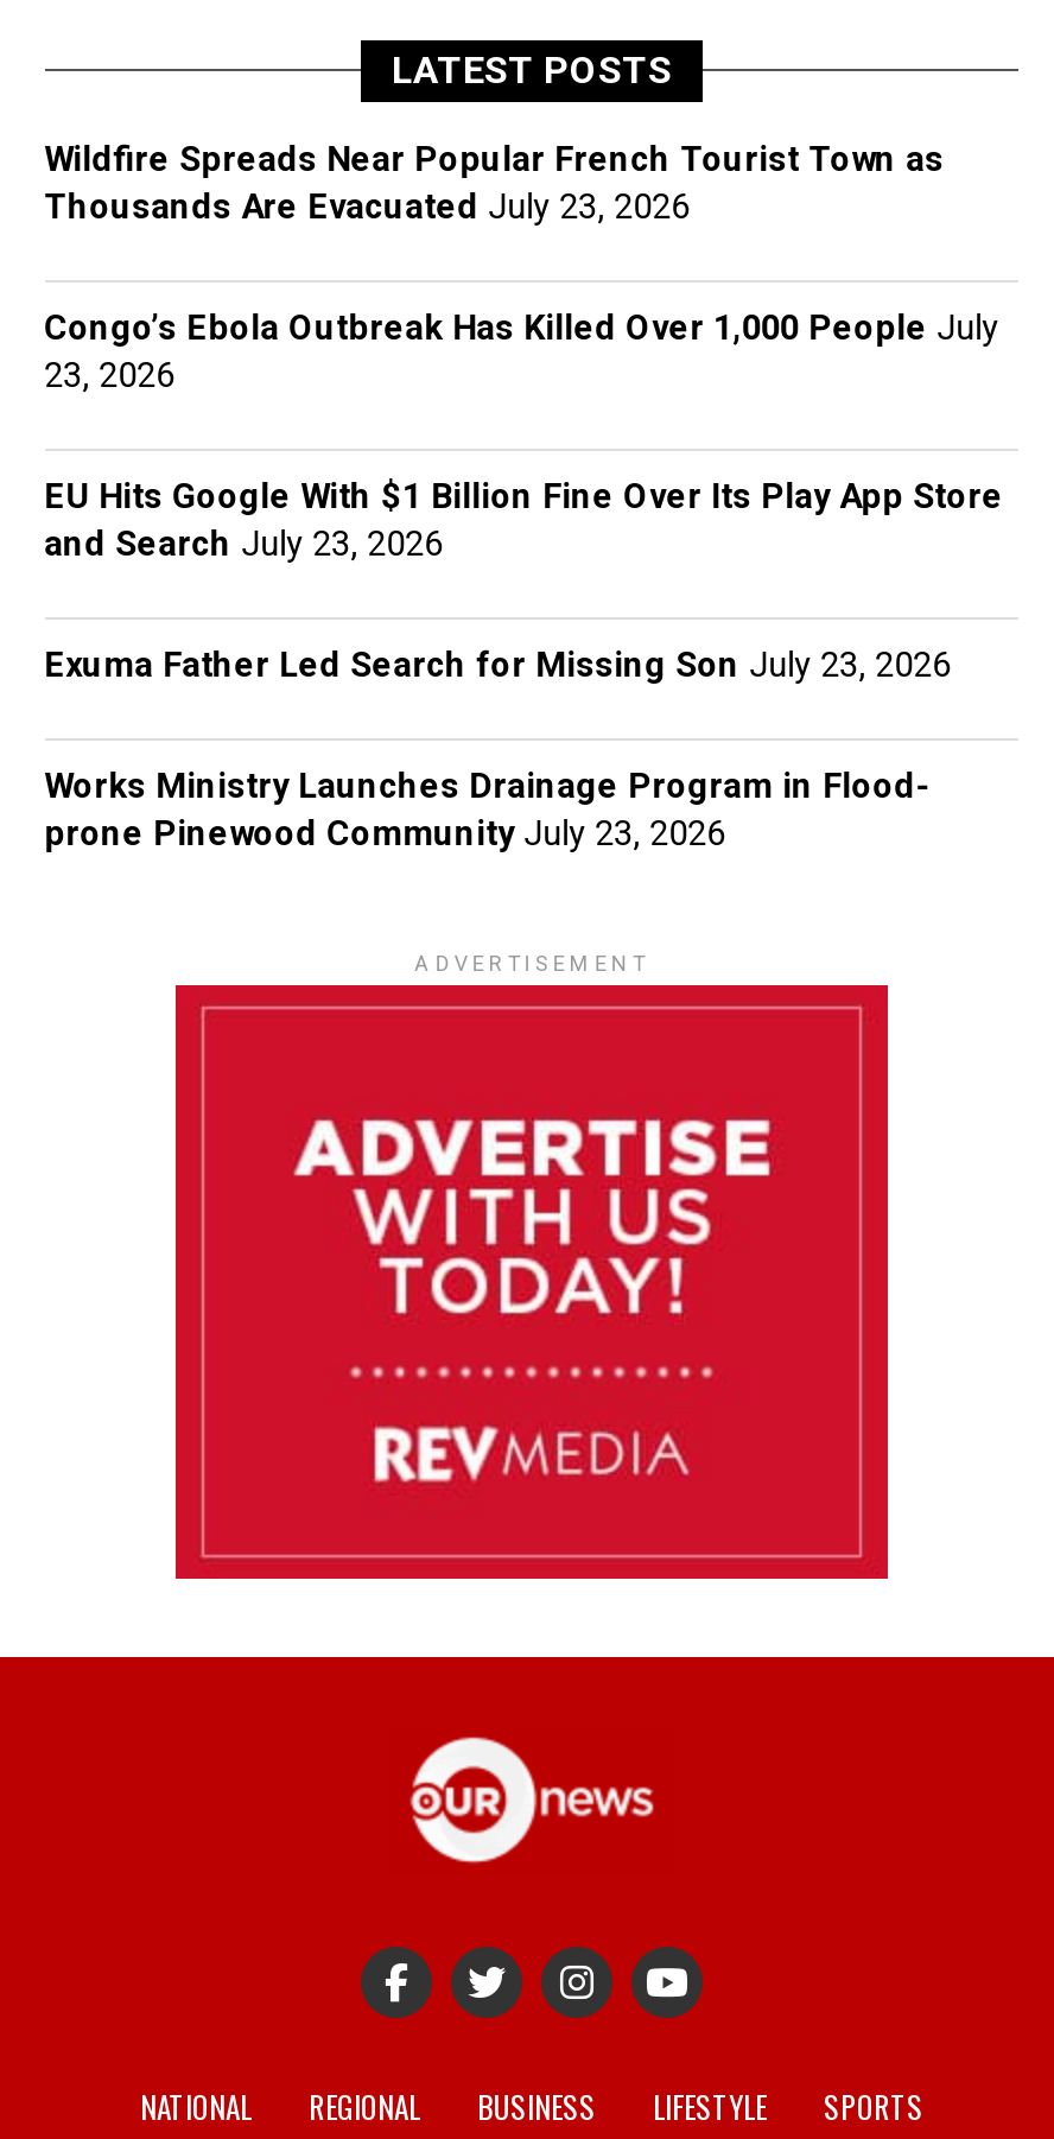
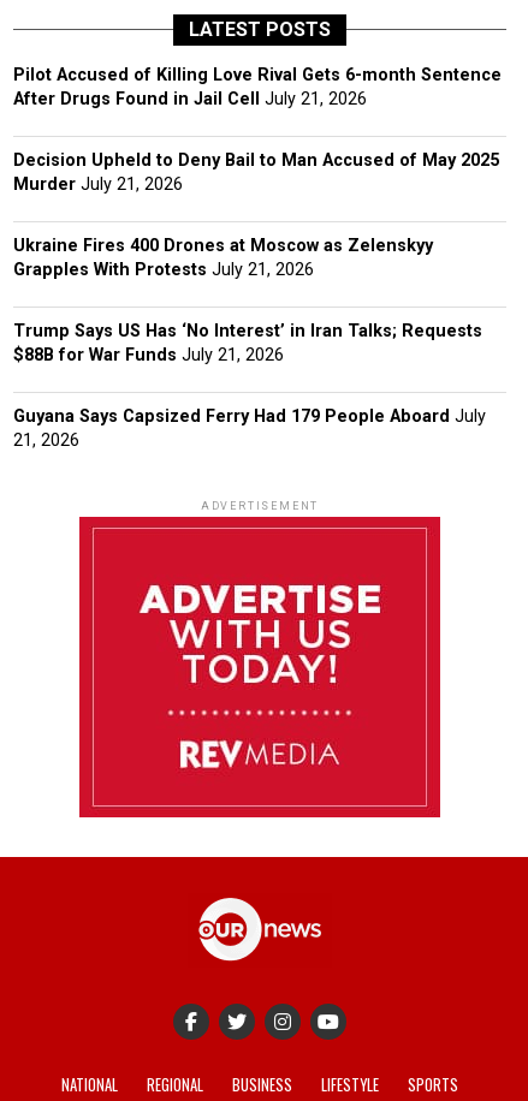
- Wildfire Spreads Near Popular French Tourist Town as
- Thousands Are Evacuated July 23, 2026
+ Pilot Accused of Killing Love Rival Gets 6-month Sentence
+ After Drugs Found in Jail Cell July 21, 2026

- Congo’s Ebola Outbreak Has Killed Over 1,000 People July
- 23, 2026
+ Decision Upheld to Deny Bail to Man Accused of May 2025
+ Murder July 21, 2026

- EU Hits Google With $1 Billion Fine Over Its Play App Store
- and Search July 23, 2026
+ Ukraine Fires 400 Drones at Moscow as Zelenskyy
+ Grapples With Protests July 21, 2026

- Exuma Father Led Search for Missing Son July 23, 2026
+ Trump Says US Has ‘No Interest’ in Iran Talks; Requests
+ $88B for War Funds July 21, 2026

- Works Ministry Launches Drainage Program in Flood-
- prone Pinewood Community July 23, 2026
+ Guyana Says Capsized Ferry Had 179 People Aboard July
+ 21, 2026
